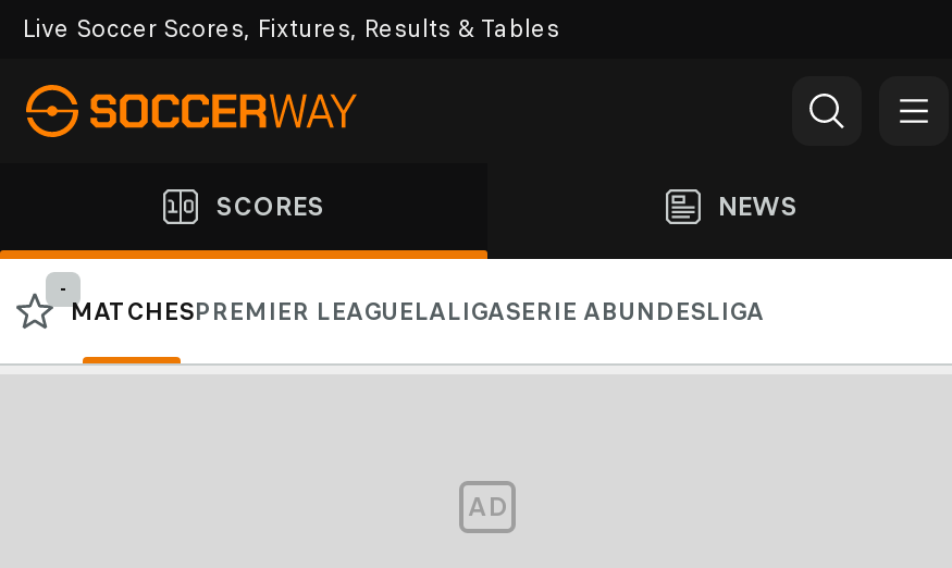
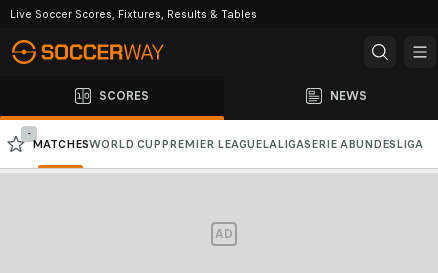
- MATCHESPREMIER LEAGUELALIGASERIE ABUNDESLIGA
+ MATCHESWORLD CUP PREMIER LEAGUELALIGASERIE A BUNDESLIGA
